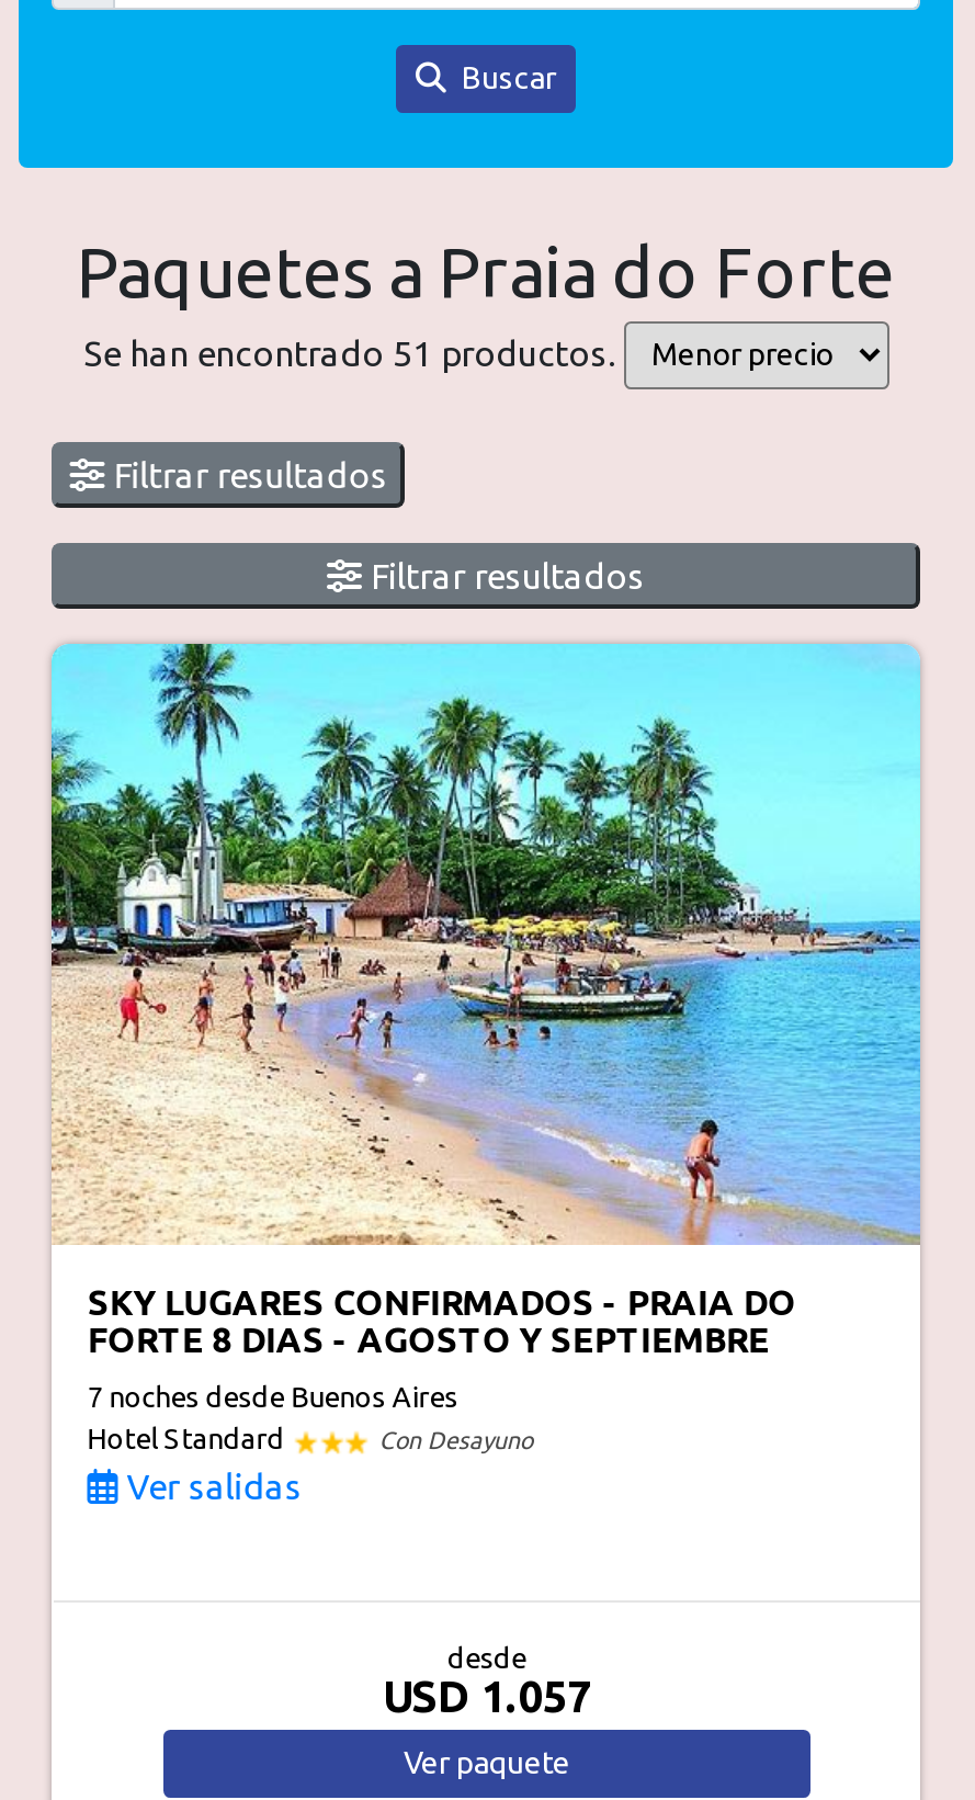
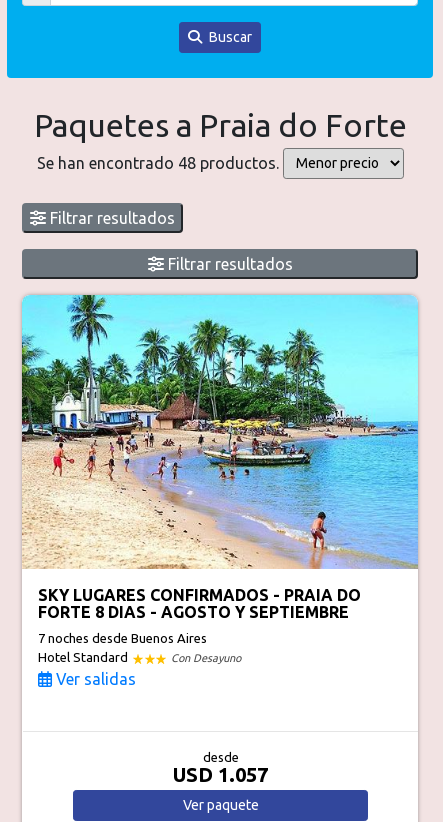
- Se han encontrado 51 productos.
+ Se han encontrado 48 productos.
